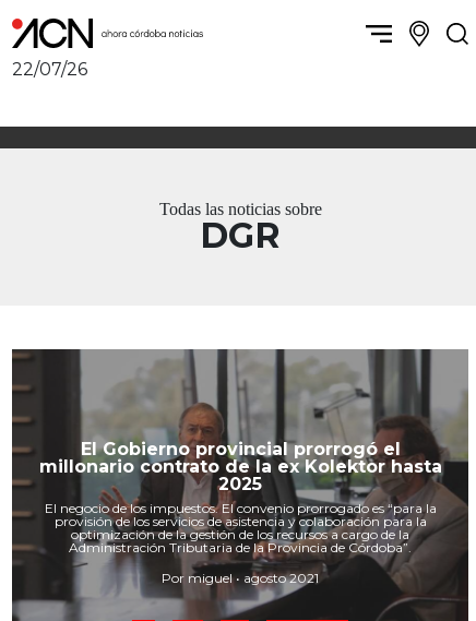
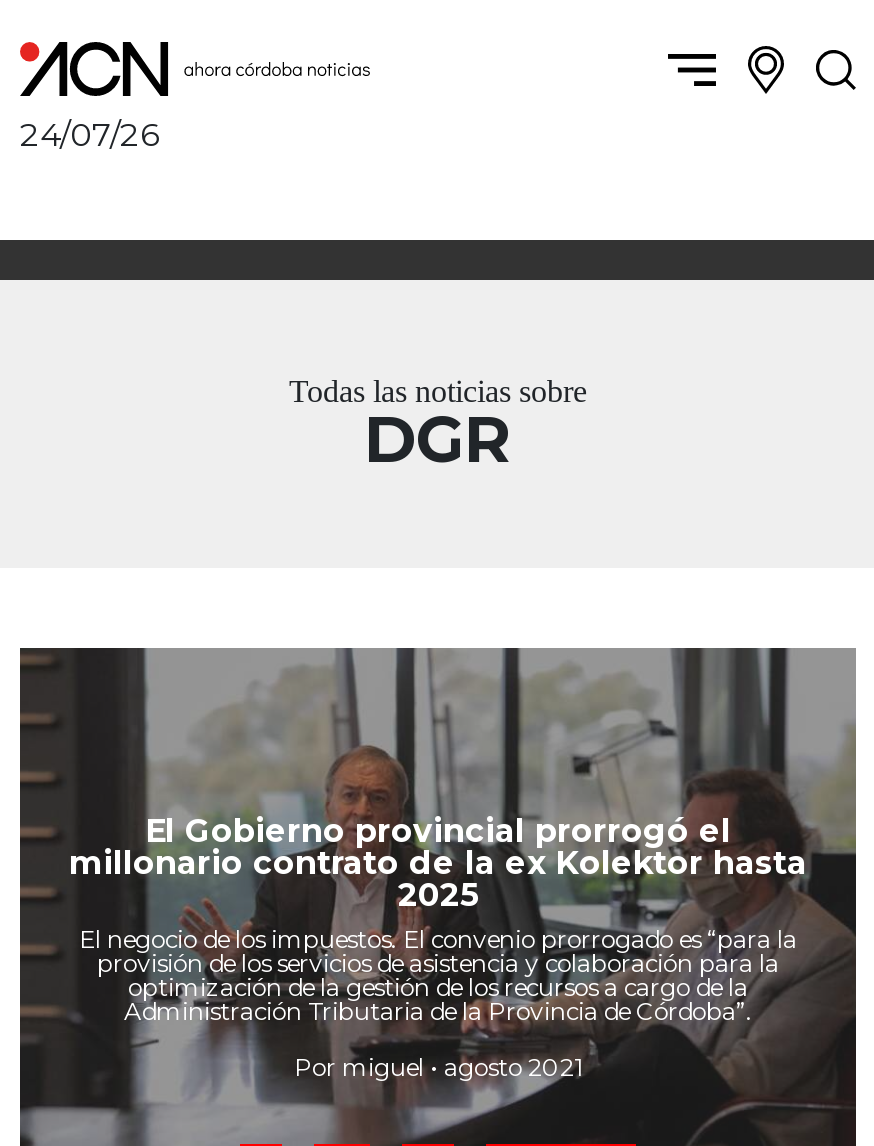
- 22/07/26
+ 24/07/26
